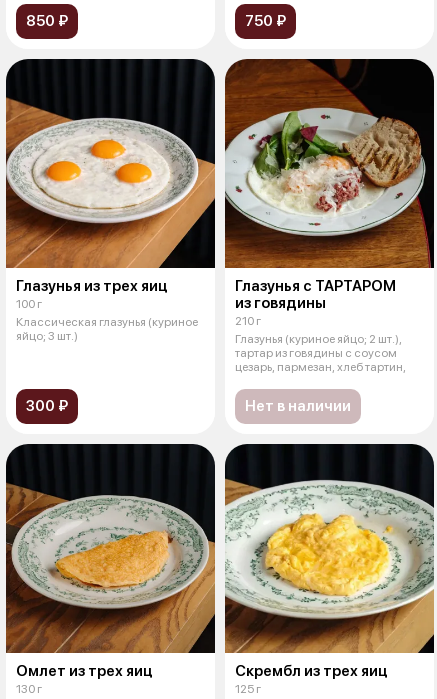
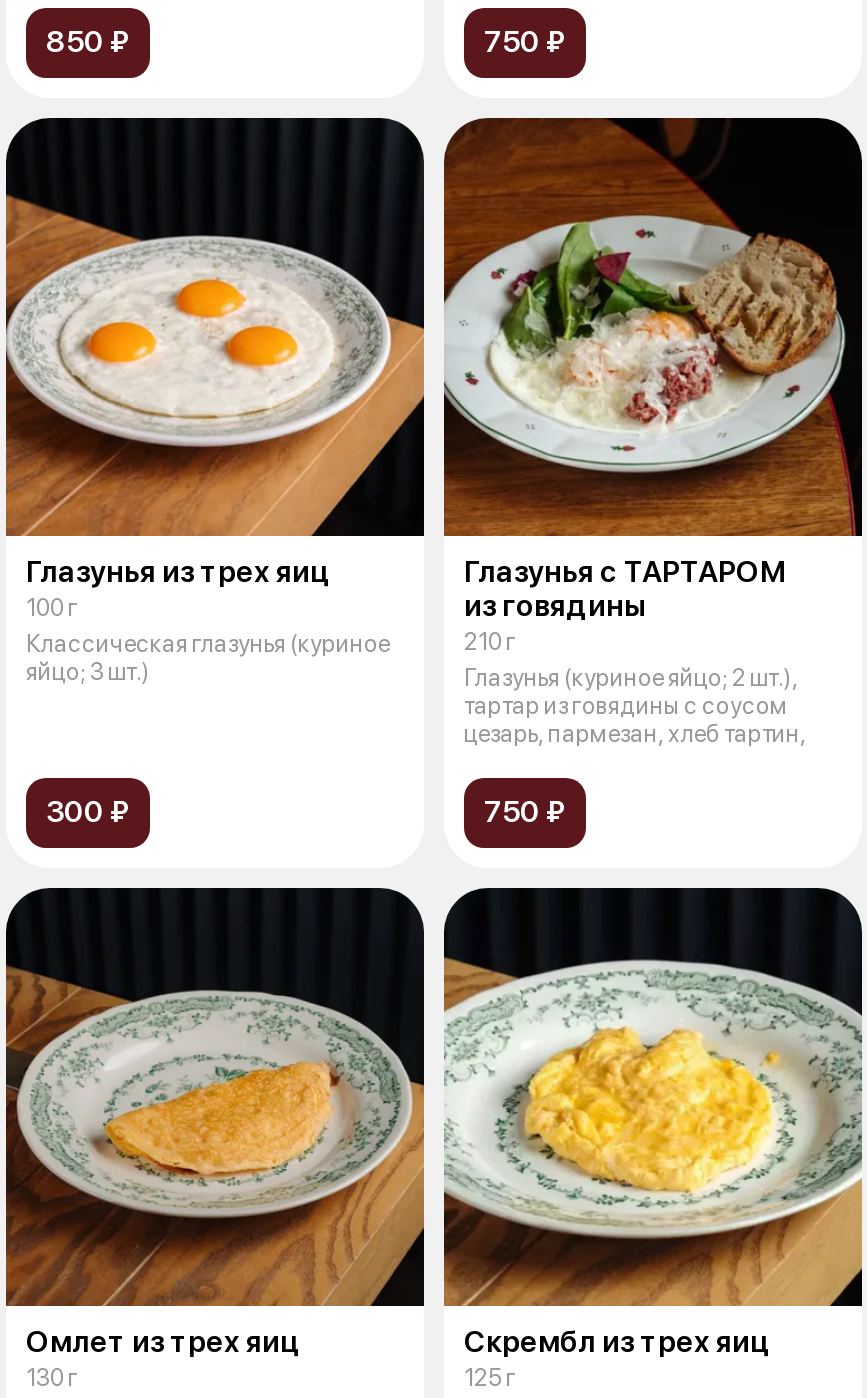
- Нет в наличии
+ 750 ₽
